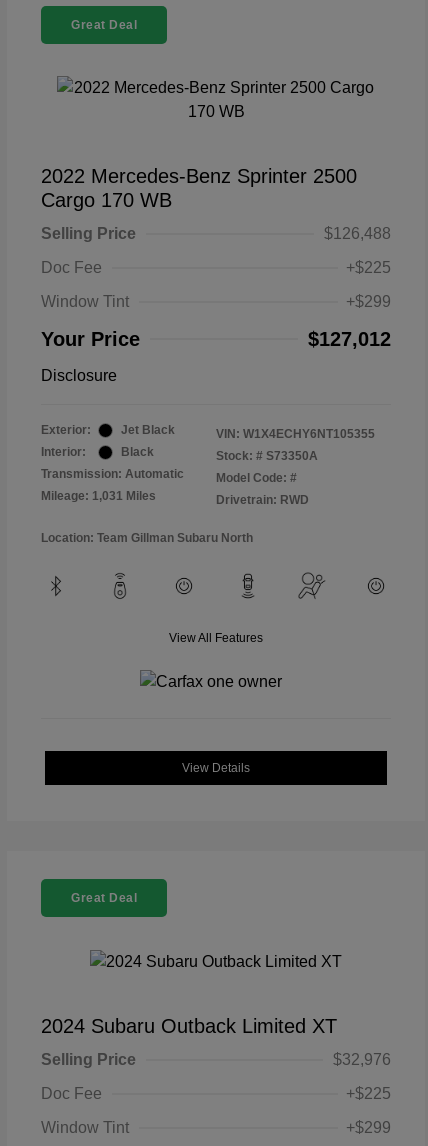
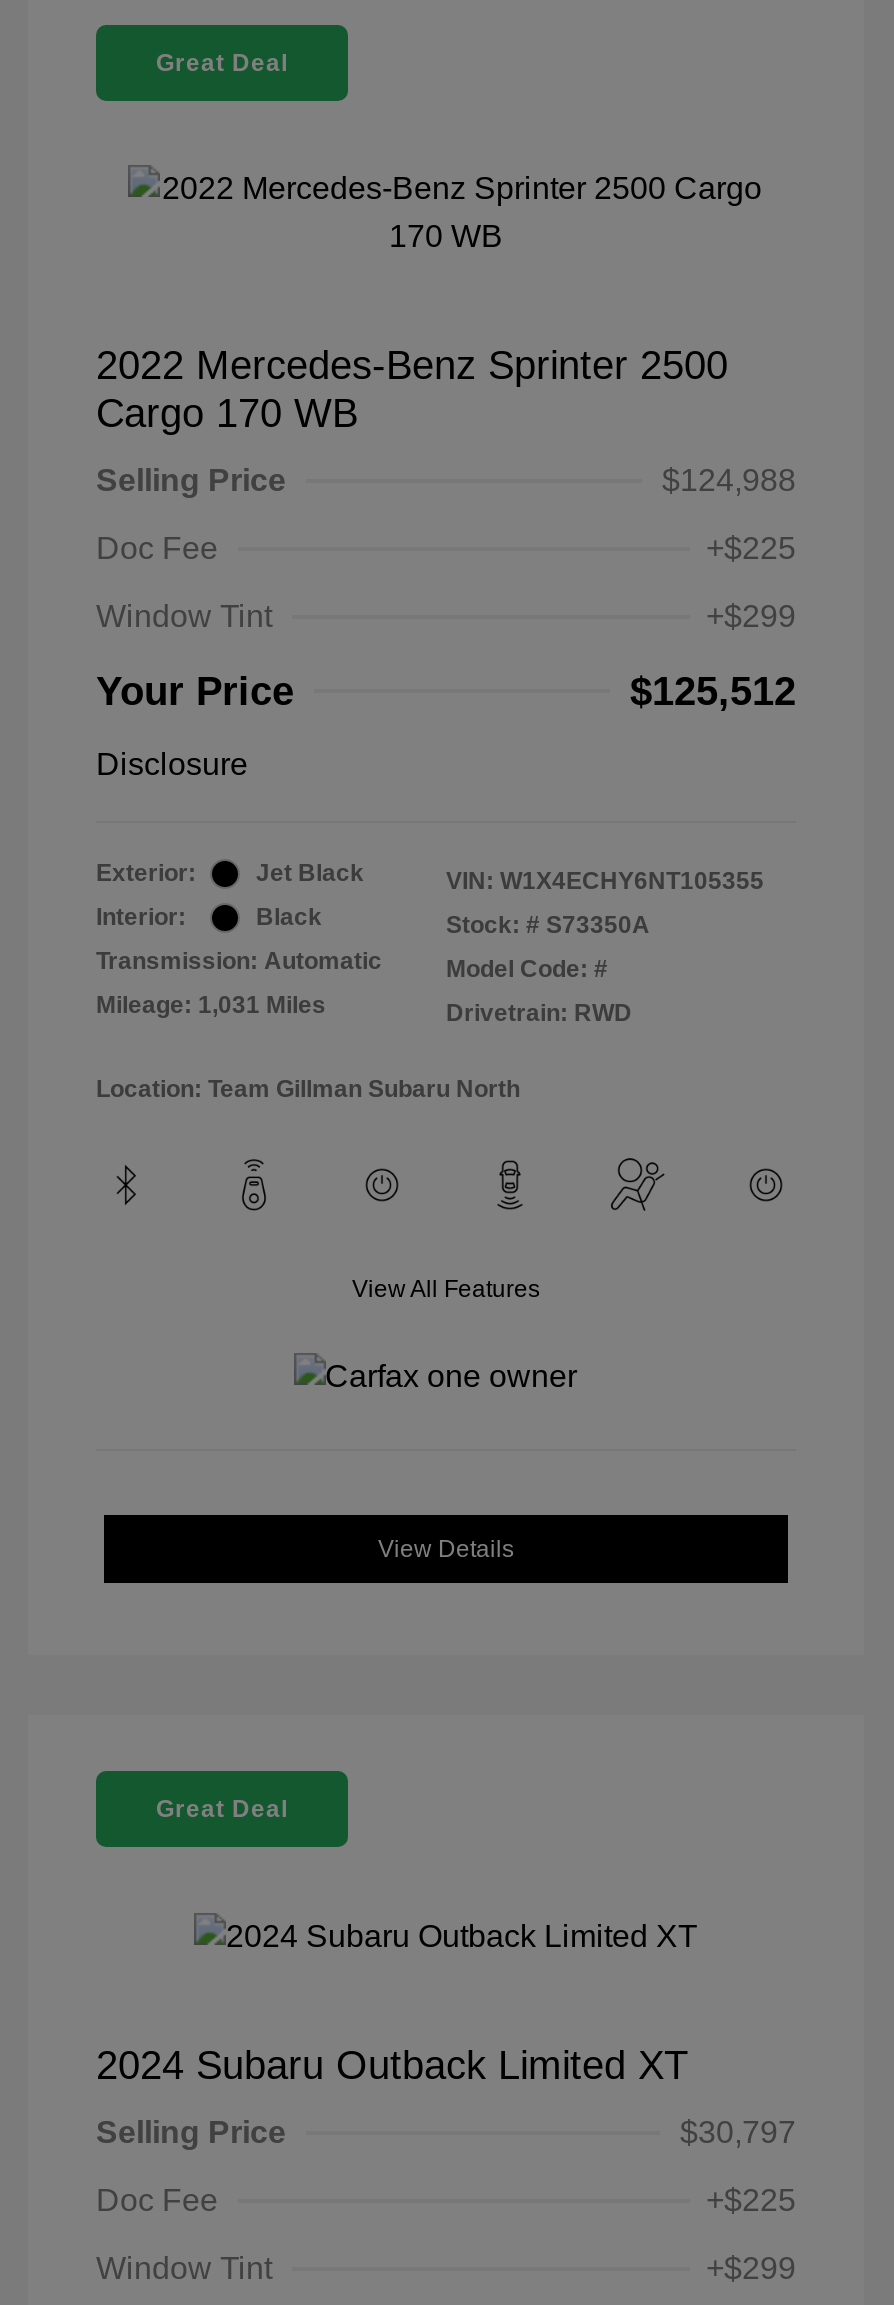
- $126,488
+ $124,988

- $127,012
+ $125,512

- $32,976
+ $30,797
